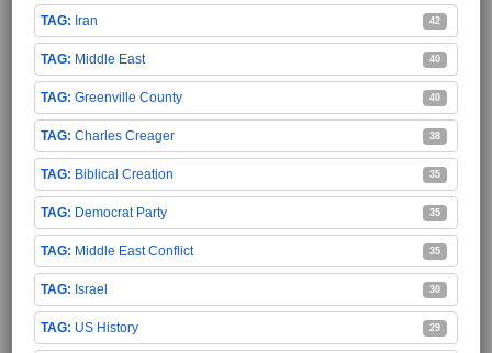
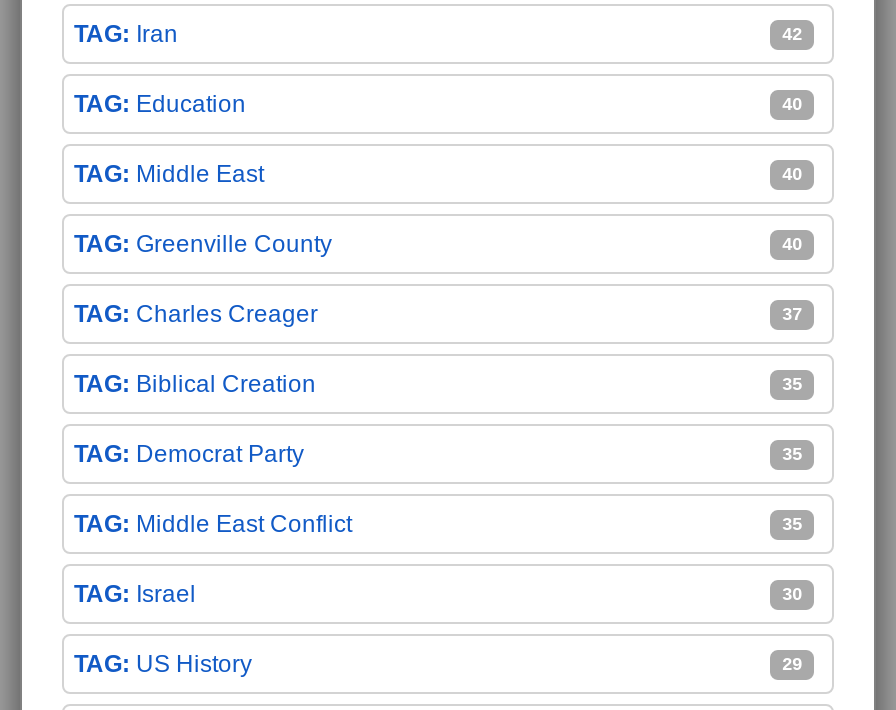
+ Education
+ 40

- 38
+ 37
